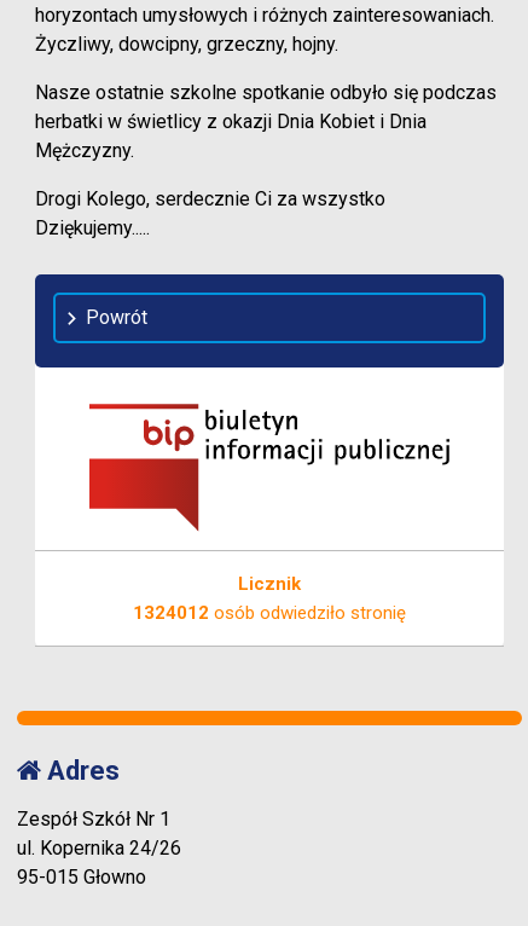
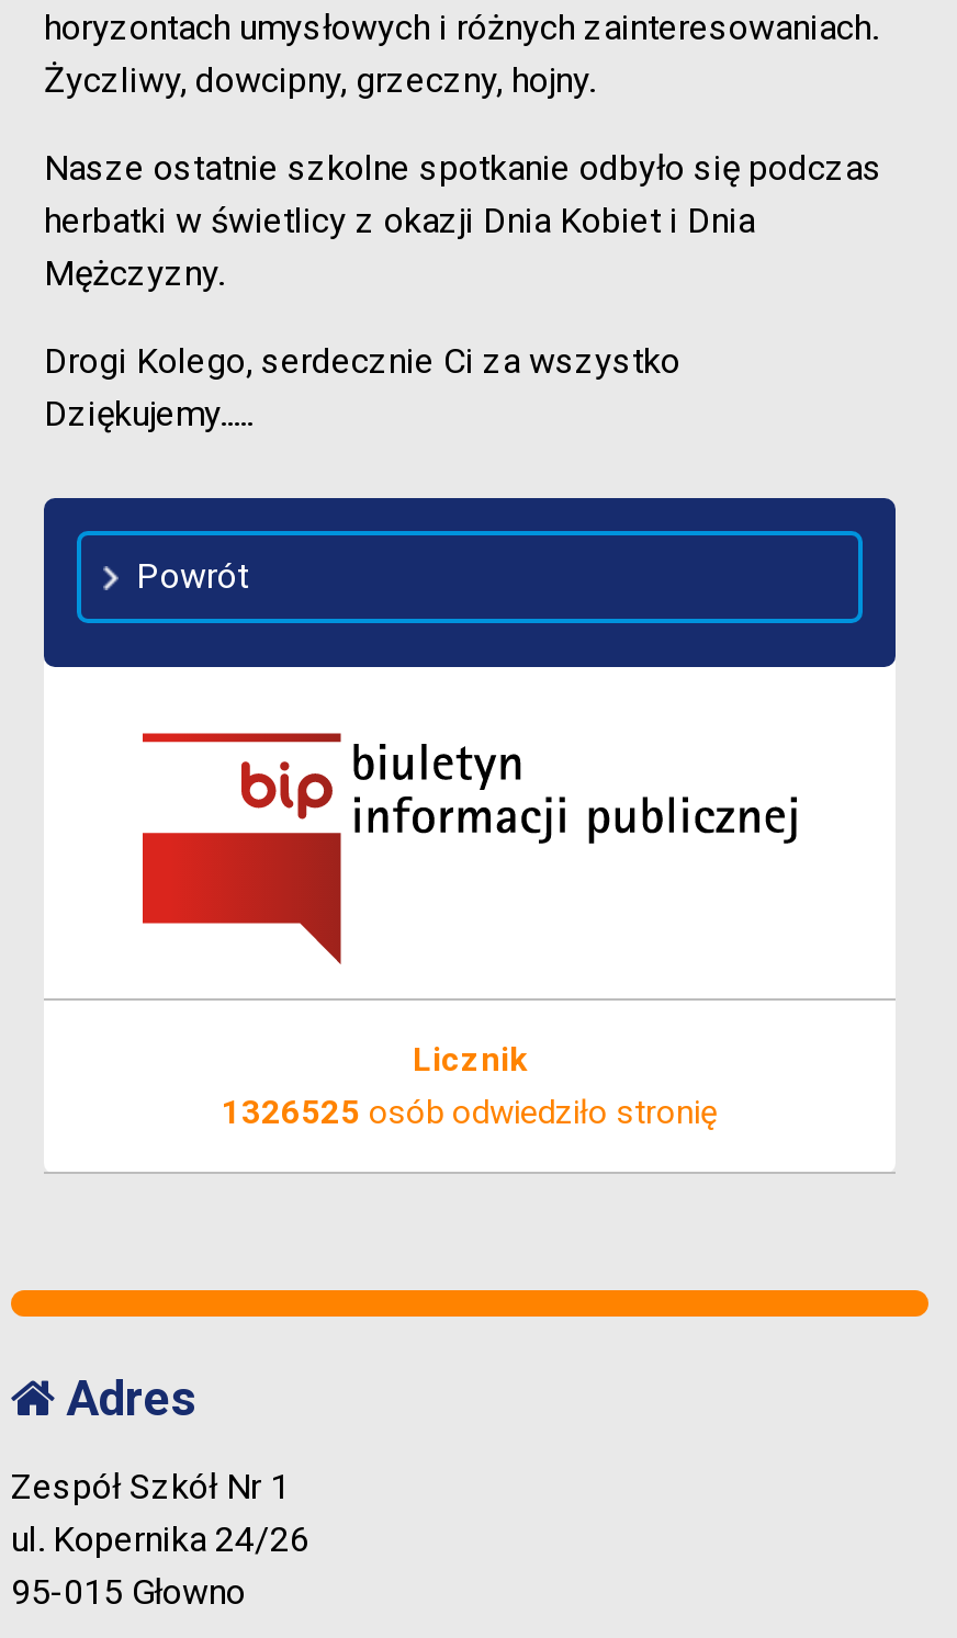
- 1324012 osób odwiedziło stronię
+ 1326525 osób odwiedziło stronię
